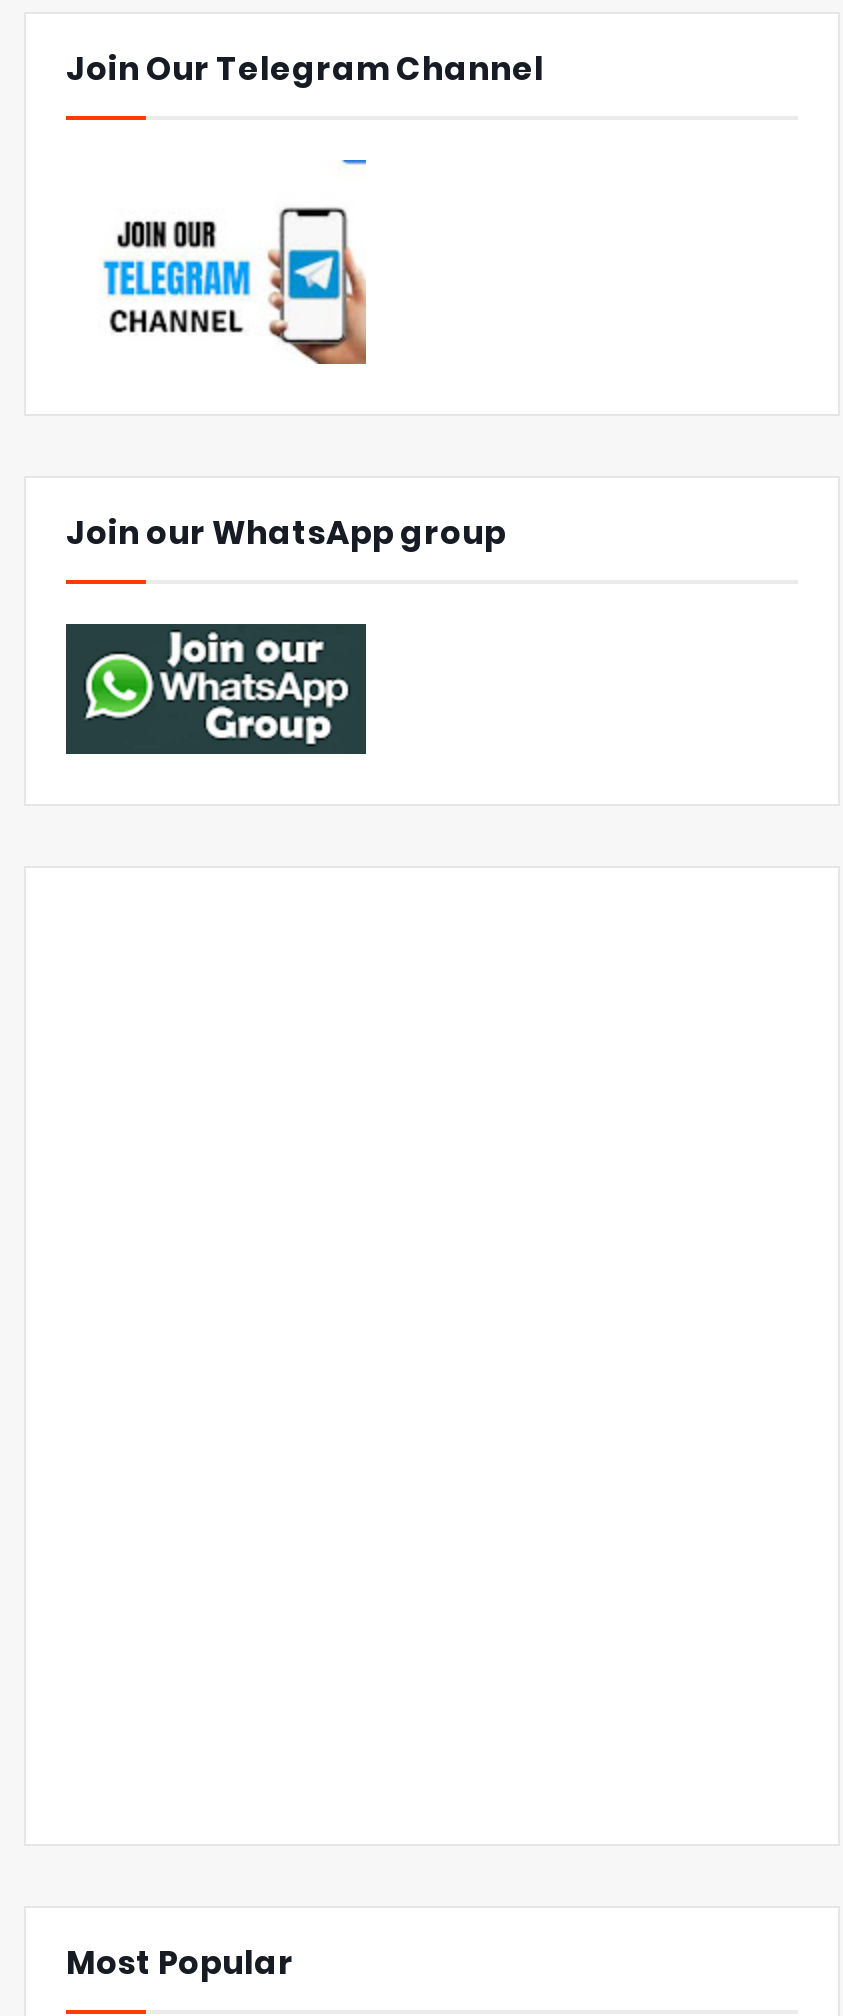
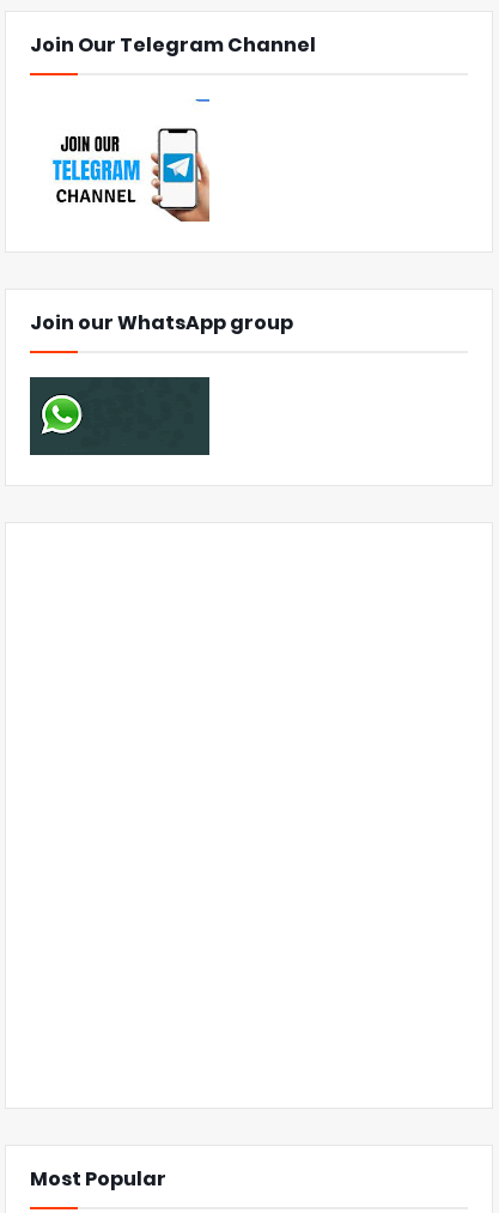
- [image]
